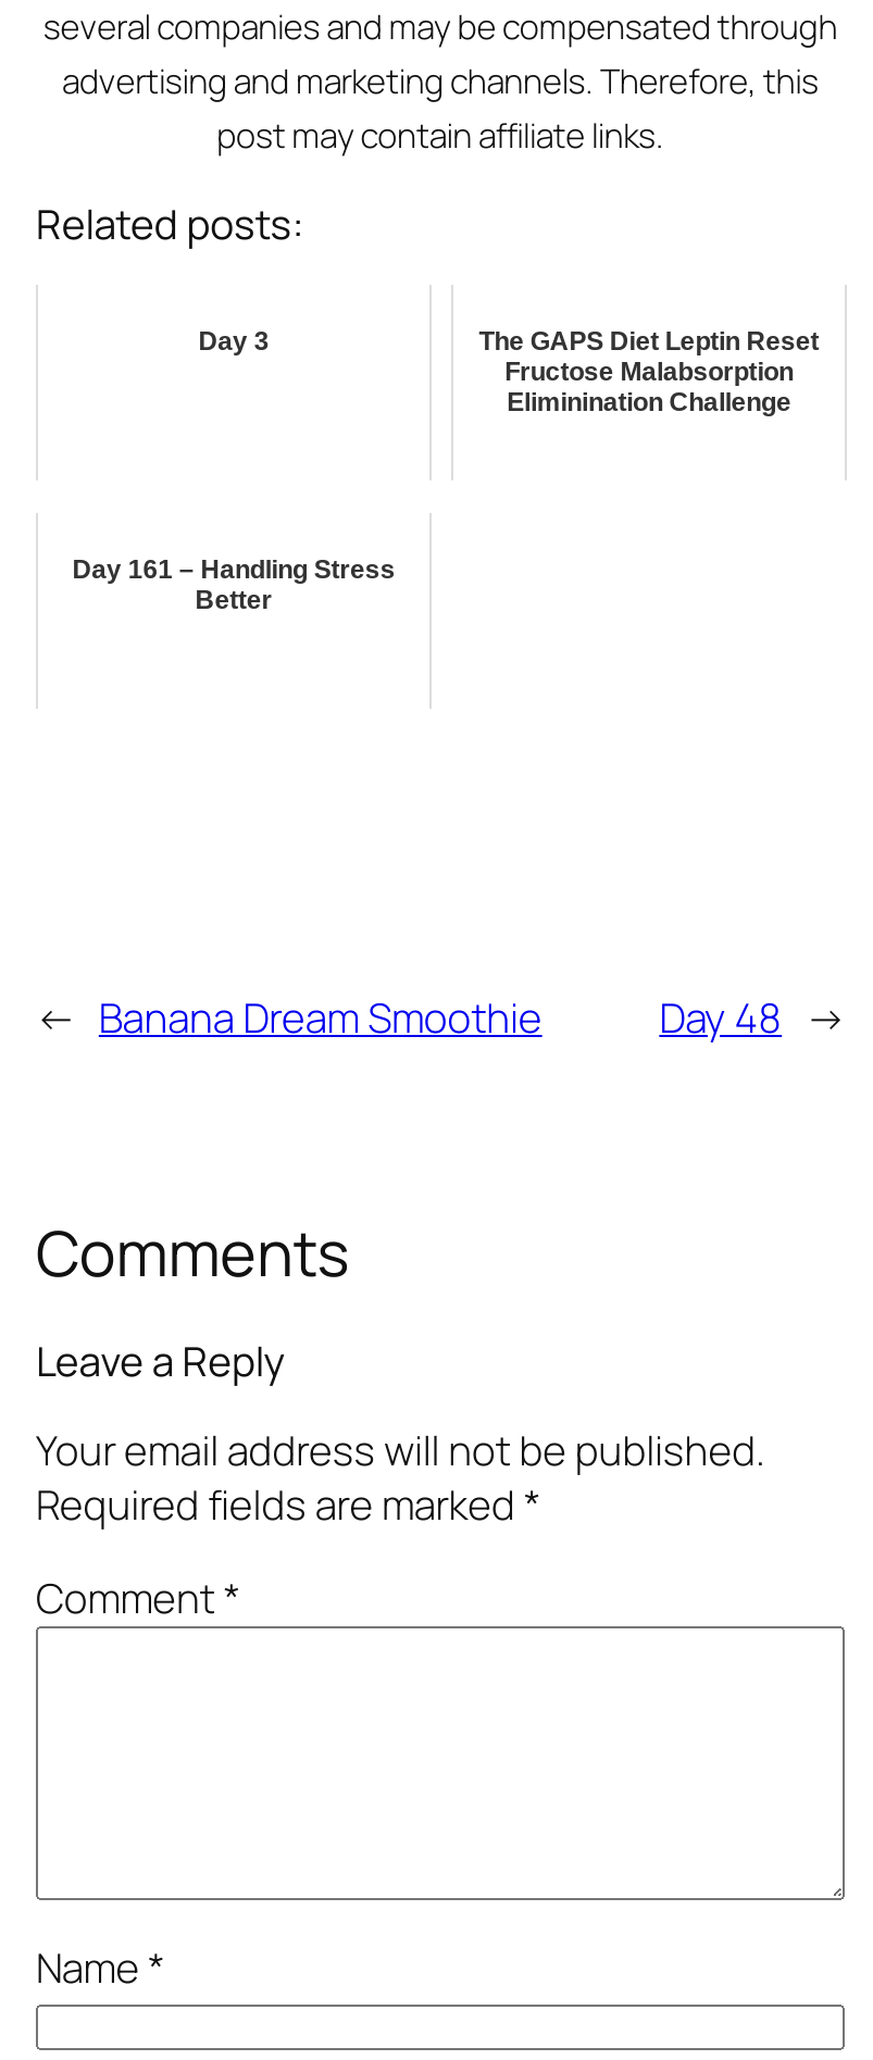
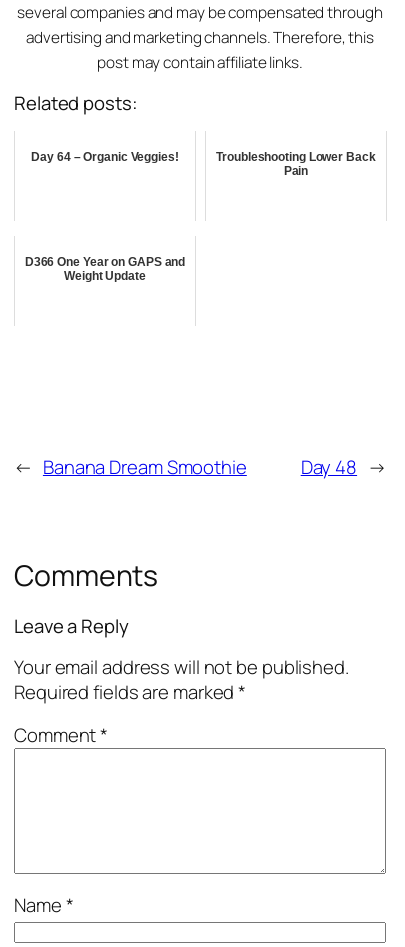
- Day 3
- The GAPS Diet Leptin Reset
- Fructose Malabsorption
- Eliminination Challenge
+ Day 64 – Organic Veggies!
+ Troubleshooting Lower Back
+ Pain

- Day 161 – Handling Stress
- Better
+ D366 One Year on GAPS and
+ Weight Update
